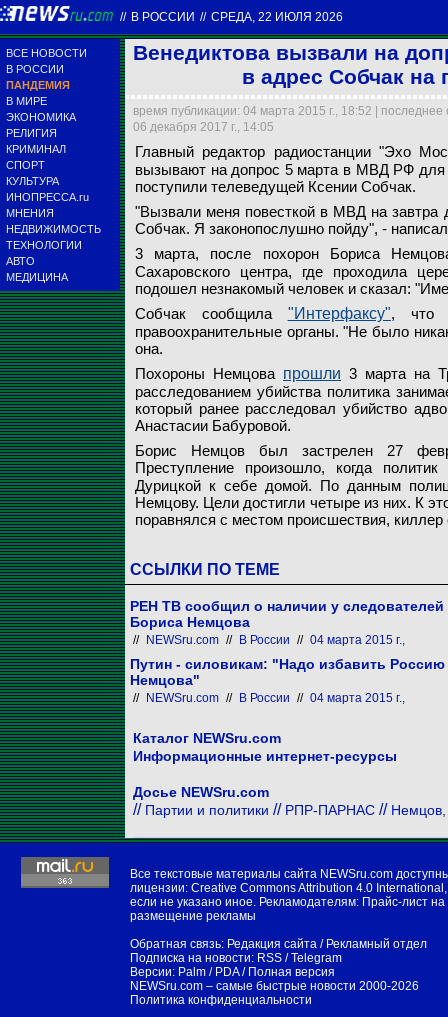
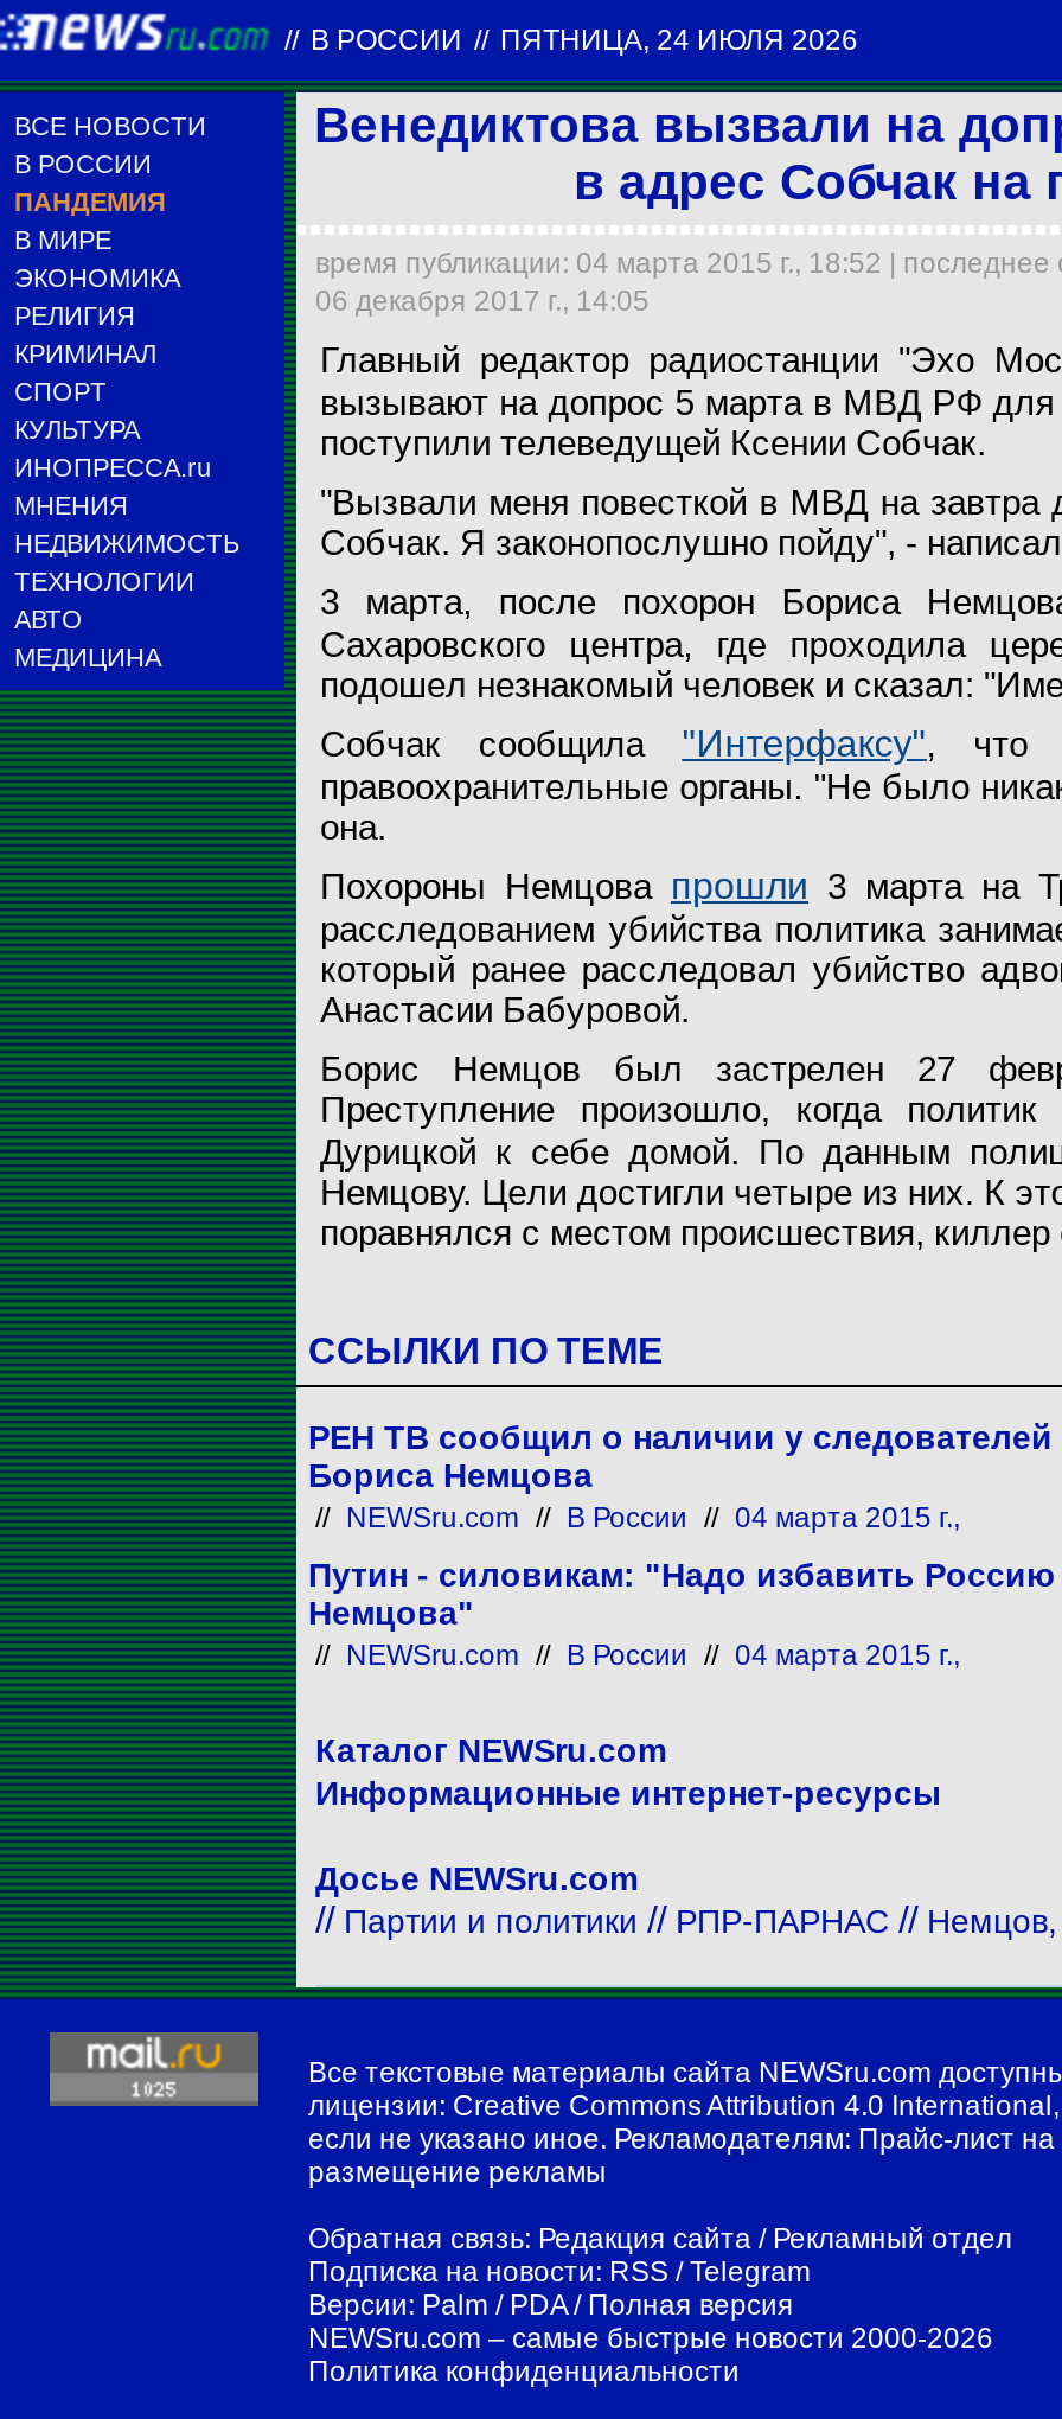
- // В РОССИИ // СРЕДА, 22 ИЮЛЯ 2026
+ // В РОССИИ // ПЯТНИЦА, 24 ИЮЛЯ 2026
